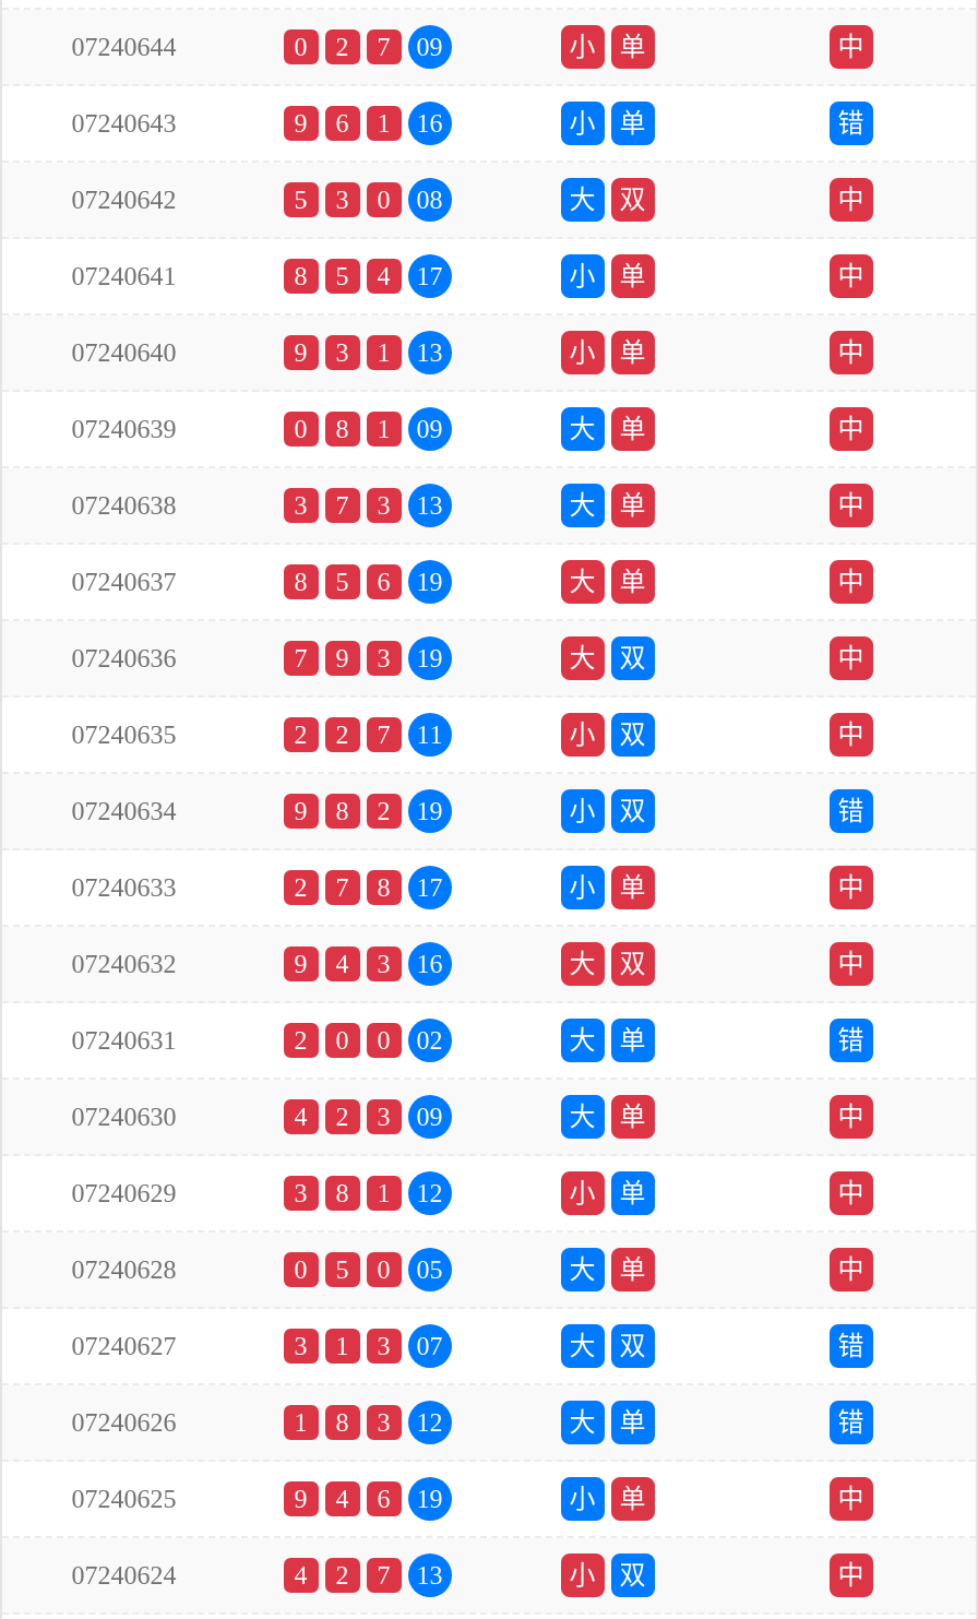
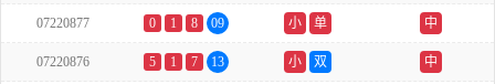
- 07240644
+ 07220877

- 2
+ 1

- 7
+ 8

- 07240643
- 9
- 6
- 1
- 16
- 小
- 单
- 错
- 07240642
+ 07220876

- 3
- 0
- 08
- 大
- 双
- 中
- 07240641
- 8
- 5
- 4
- 17
- 小
- 单
- 中
- 07240640
- 9
- 3

- 13
- 小
- 单
- 中
- 07240639
- 0
- 8
- 1
- 09
- 大
- 单
- 中
- 07240638
- 3
- 7
- 3
- 13
- 大
- 单
- 中
- 07240637
- 8
- 5
- 6
- 19
- 大
- 单
- 中
- 07240636
- 7
- 9
- 3
- 19
- 大
- 双
- 中
- 07240635
- 2
- 2
- 7
- 11
- 小
- 双
- 中
- 07240634
- 9
- 8
- 2
- 19
- 小
- 双
- 错
- 07240633
- 2
- 7
- 8
- 17
- 小
- 单
- 中
- 07240632
- 9
- 4
- 3
- 16
- 大
- 双
- 中
- 07240631
- 2
- 0
- 0
- 02
- 大
- 单
- 错
- 07240630
- 4
- 2
- 3
- 09
- 大
- 单
- 中
- 07240629
- 3
- 8
- 1
- 12
- 小
- 单
- 中
- 07240628
- 0
- 5
- 0
- 05
- 大
- 单
- 中
- 07240627
- 3
- 1
- 3
- 07
- 大
- 双
- 错
- 07240626
- 1
- 8
- 3
- 12
- 大
- 单
- 错
- 07240625
- 9
- 4
- 6
- 19
- 小
- 单
- 中
- 07240624
- 4
- 2
